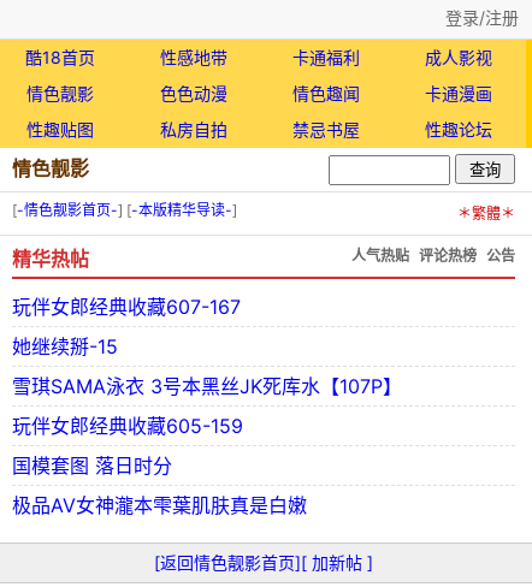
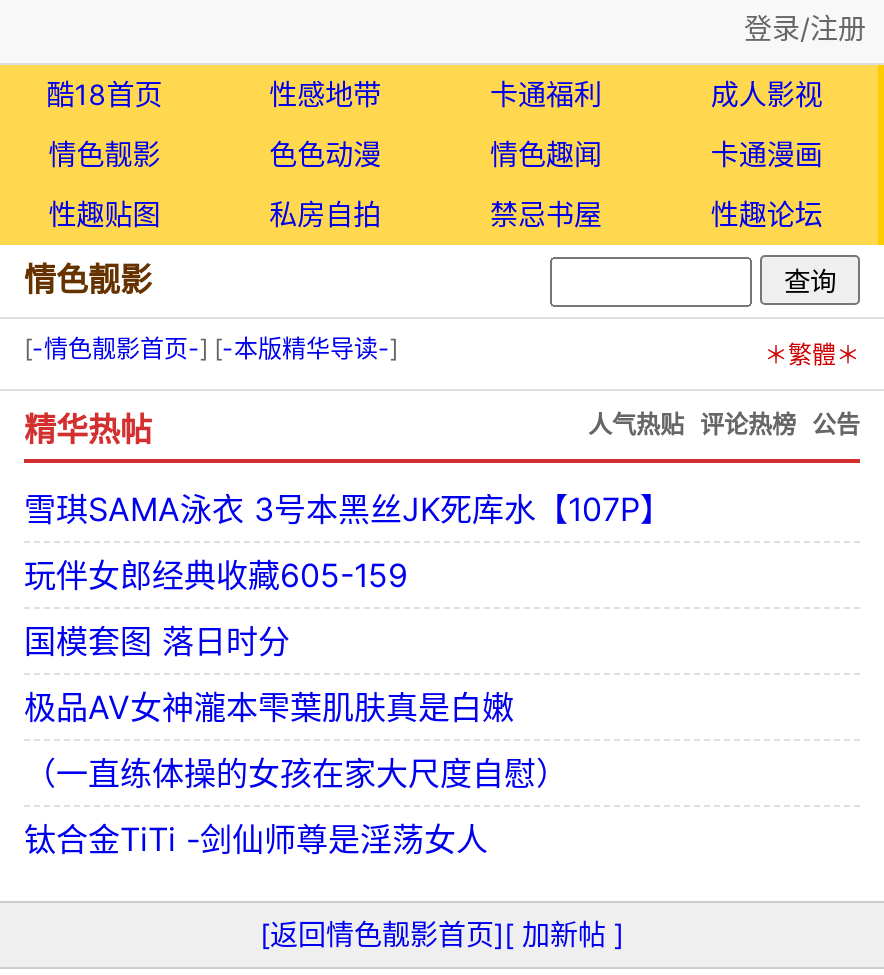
- 玩伴女郎经典收藏607-167
- 她继续掰-15

moved up: 雪琪SAMA泳衣 3号本黑丝JK死库水【107P】 | 玩伴女郎经典收藏605-159 | 国模套图 落日时分 | 极品AV女神瀧本雫葉肌肤真是白嫩

+ （一直练体操的女孩在家大尺度自慰）
+ 钛合金TiTi -剑仙师尊是淫荡女人
